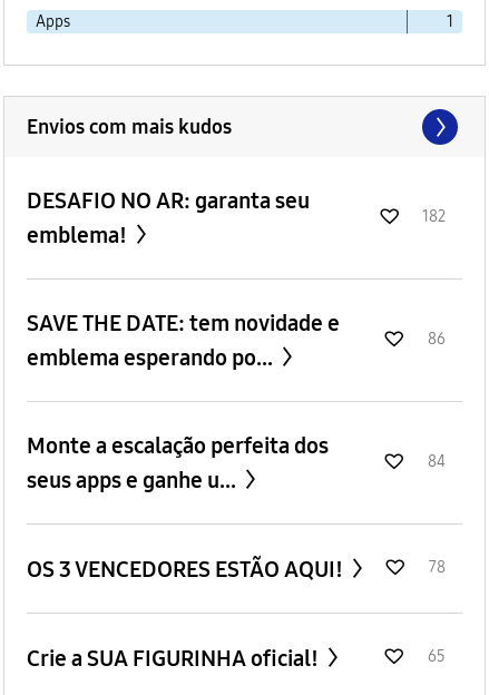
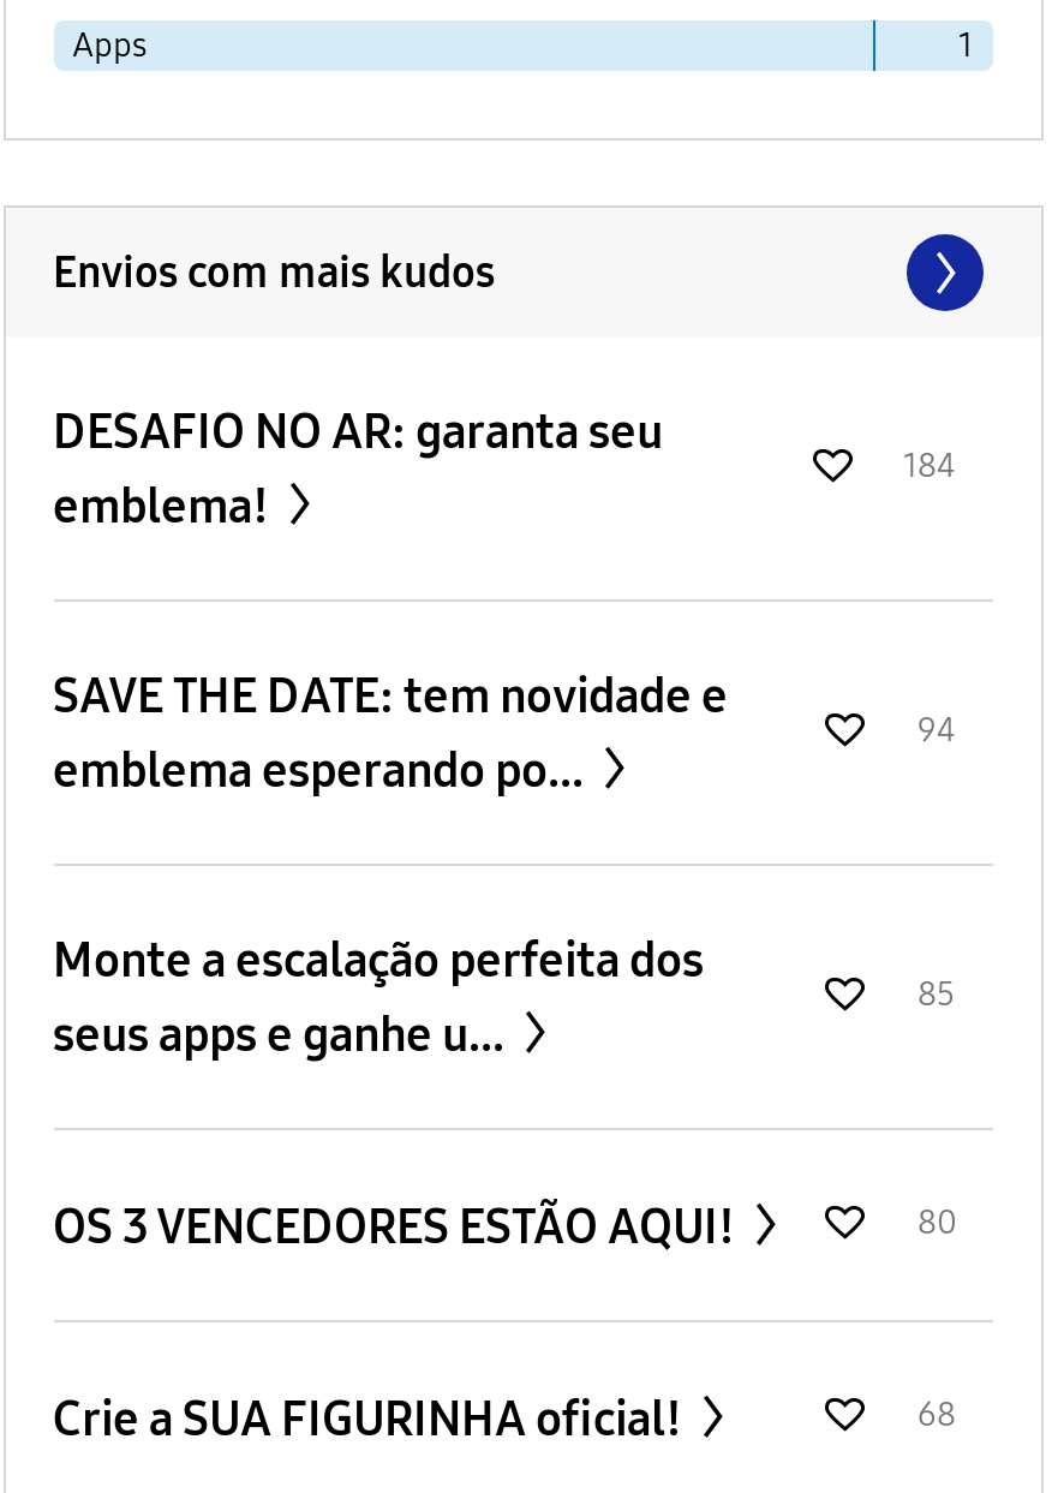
- 182
+ 184

- 86
+ 94

- 84
+ 85

- 78
+ 80

- 65
+ 68
